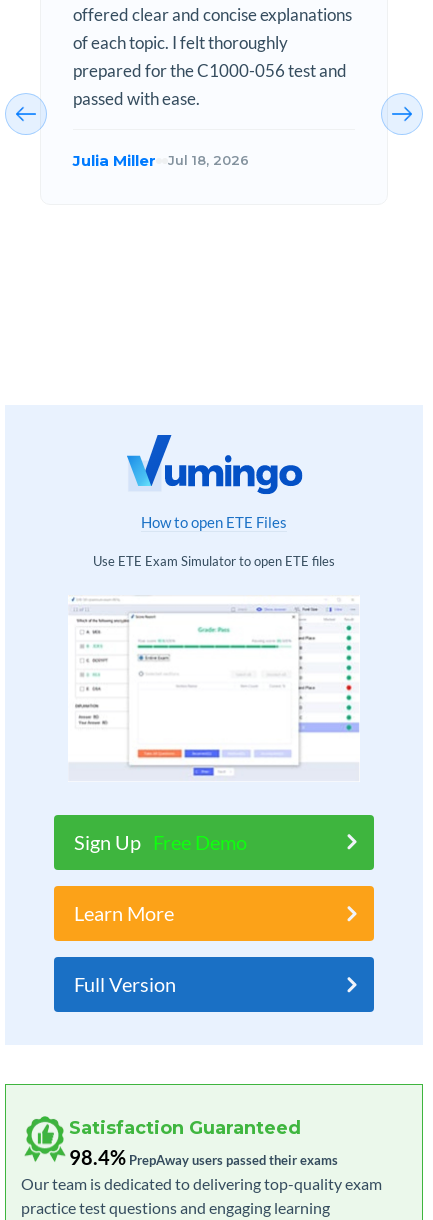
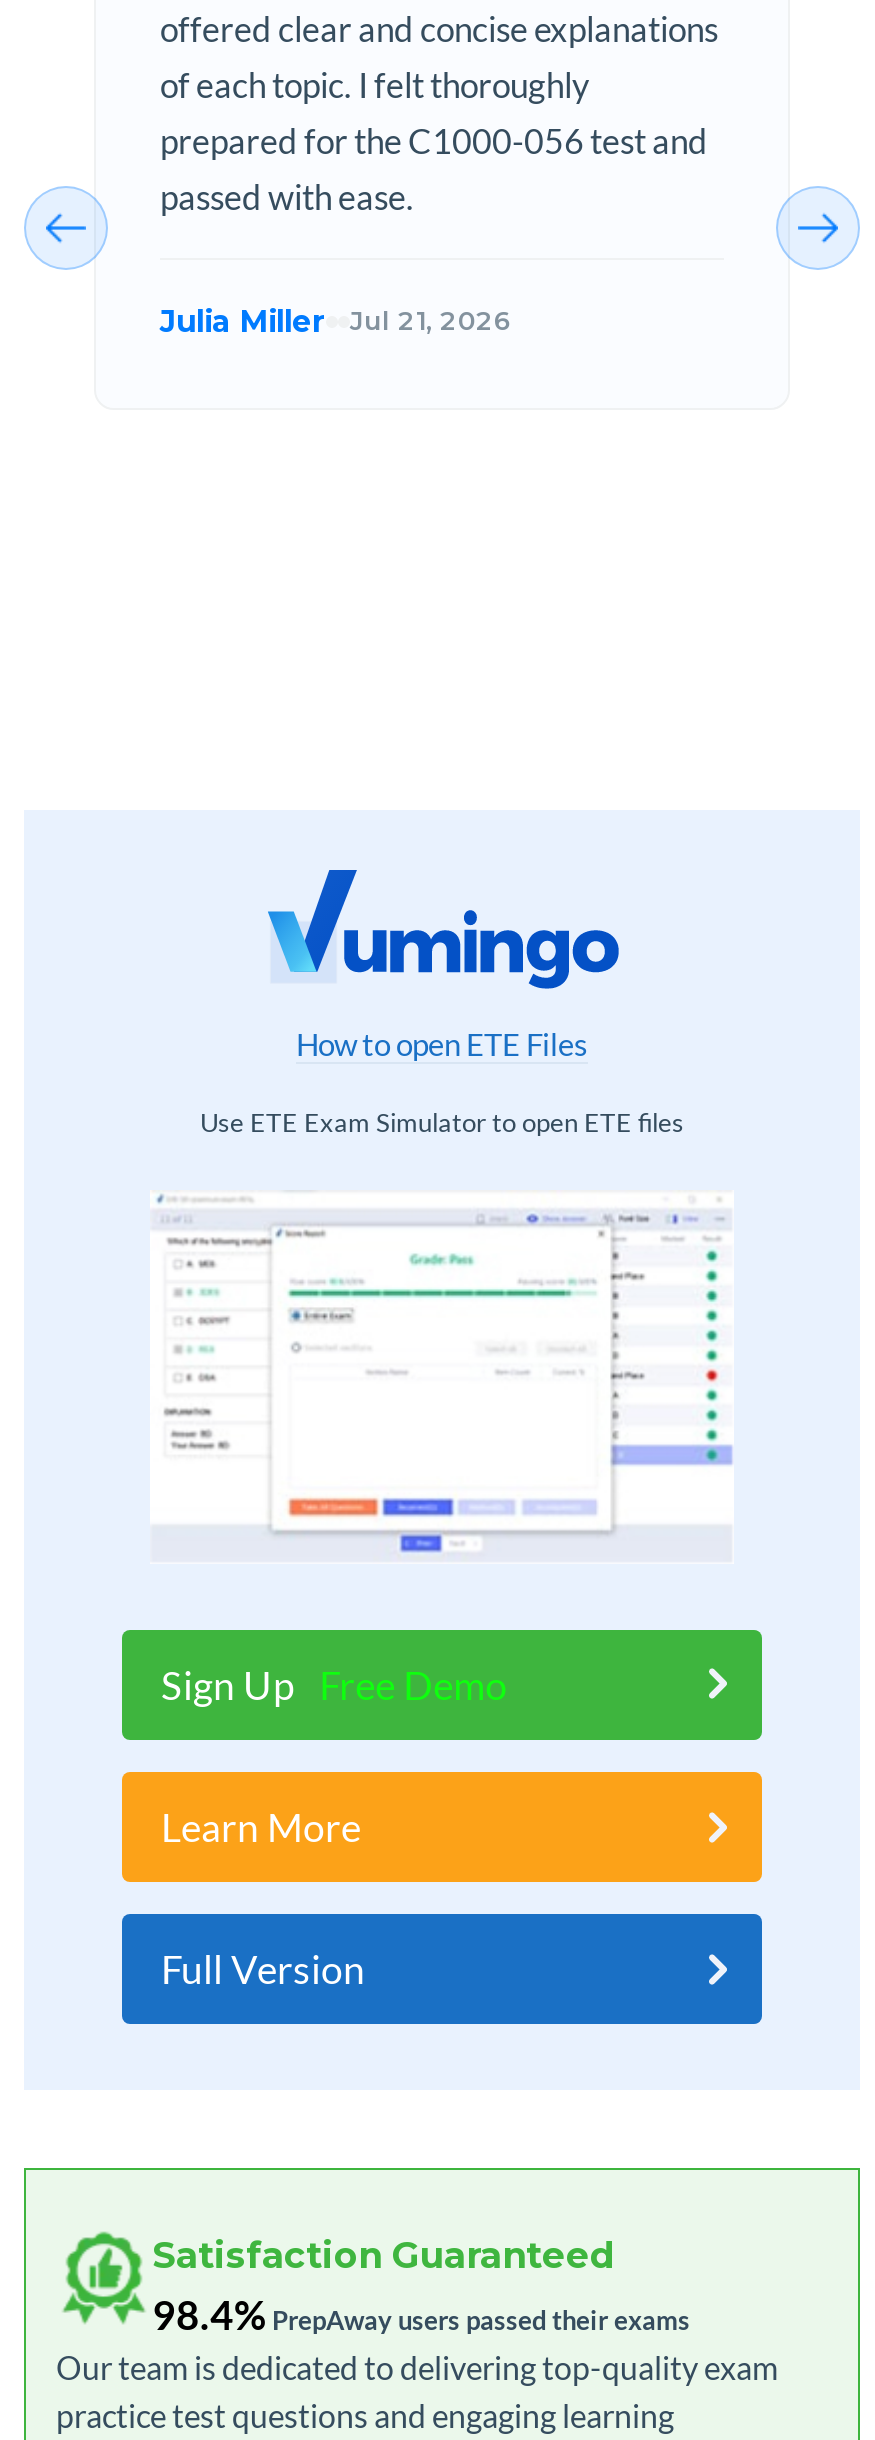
- Julia Miller Jul 18, 2026
+ Julia Miller Jul 21, 2026
